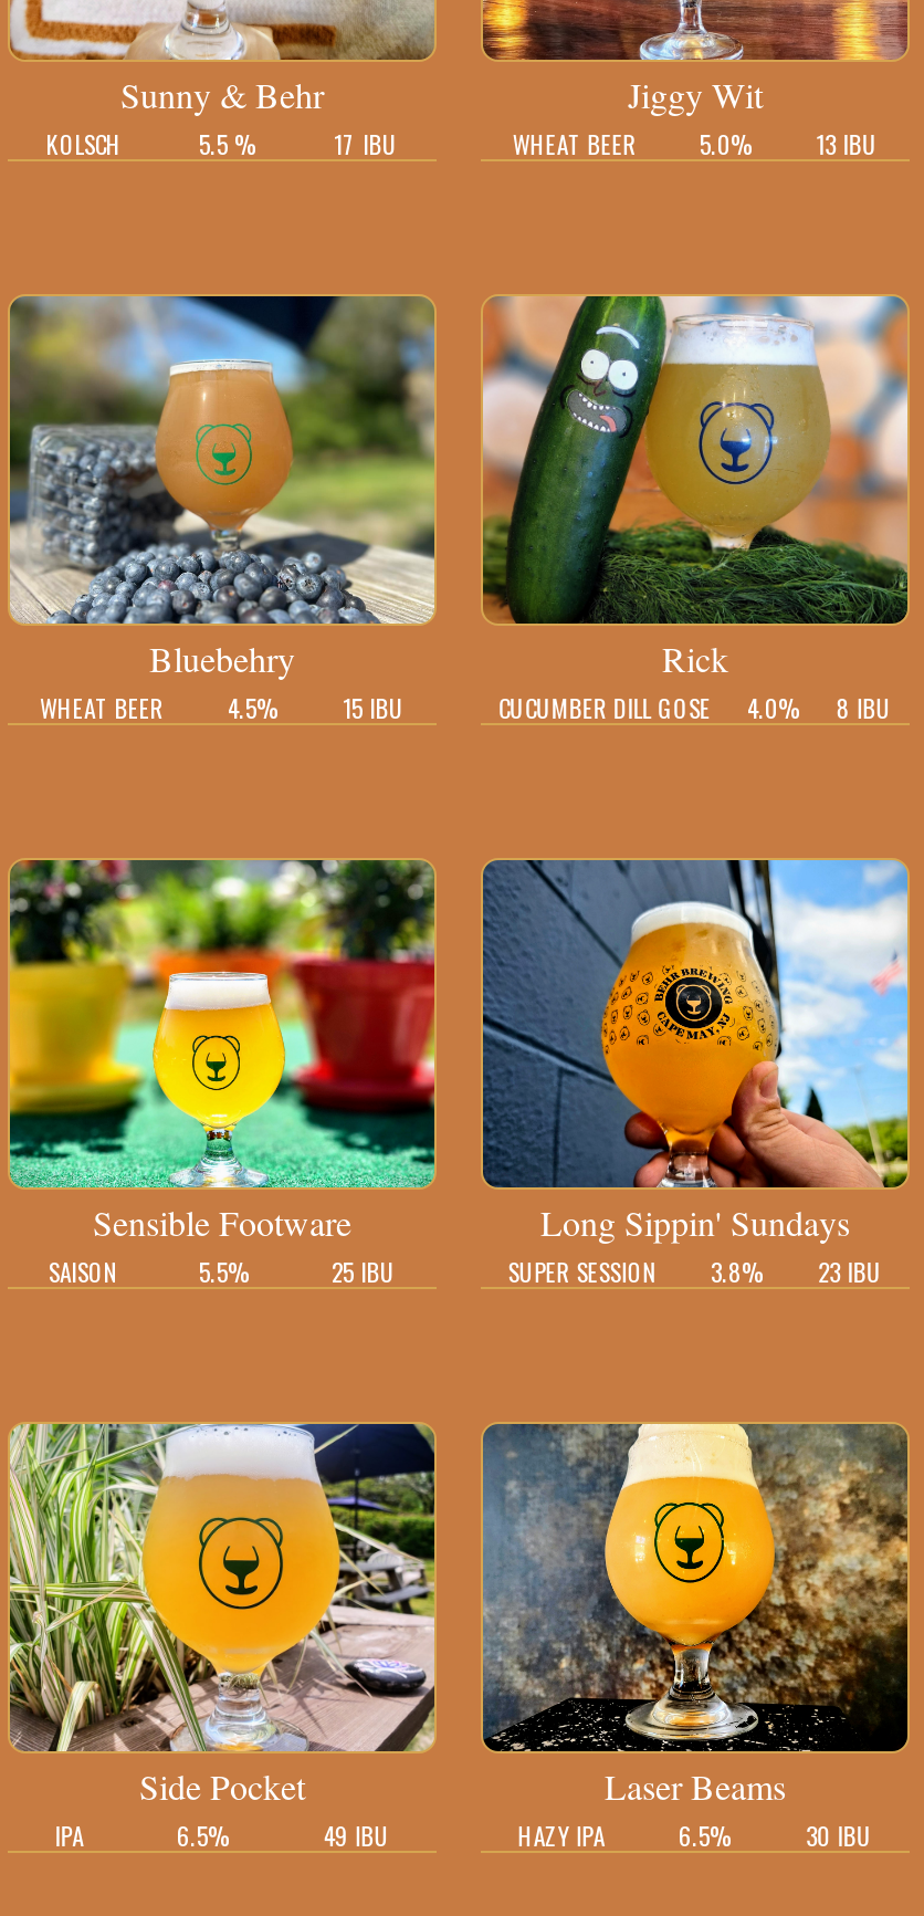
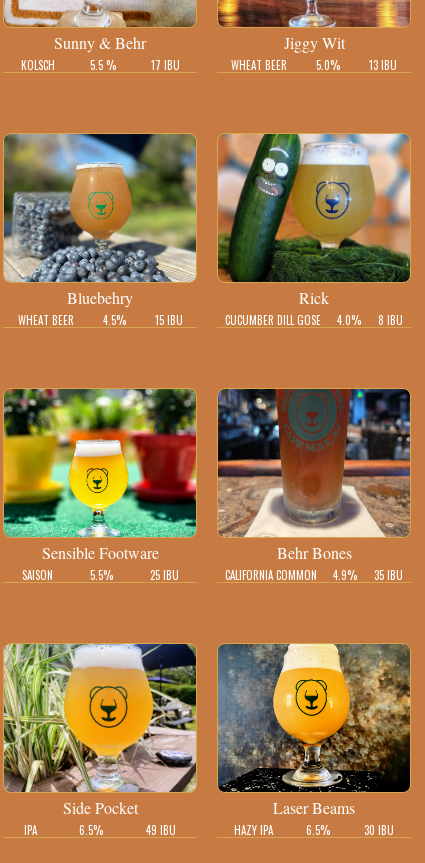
- [image]
- Long Sippin' Sundays
- SUPER SESSION
- 3.8%
- 23 IBU
+ [image]
+ Behr Bones
+ CALIFORNIA COMMON
+ 4.9%
+ 35 IBU
